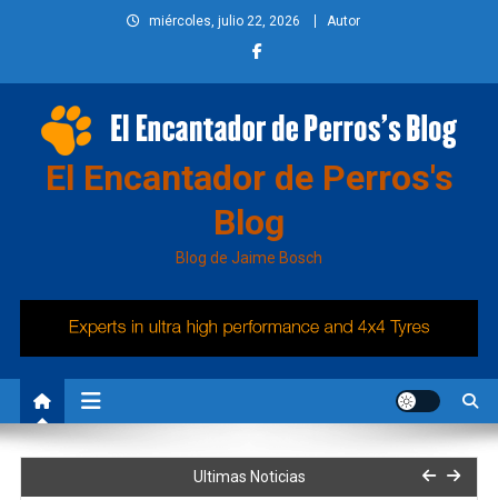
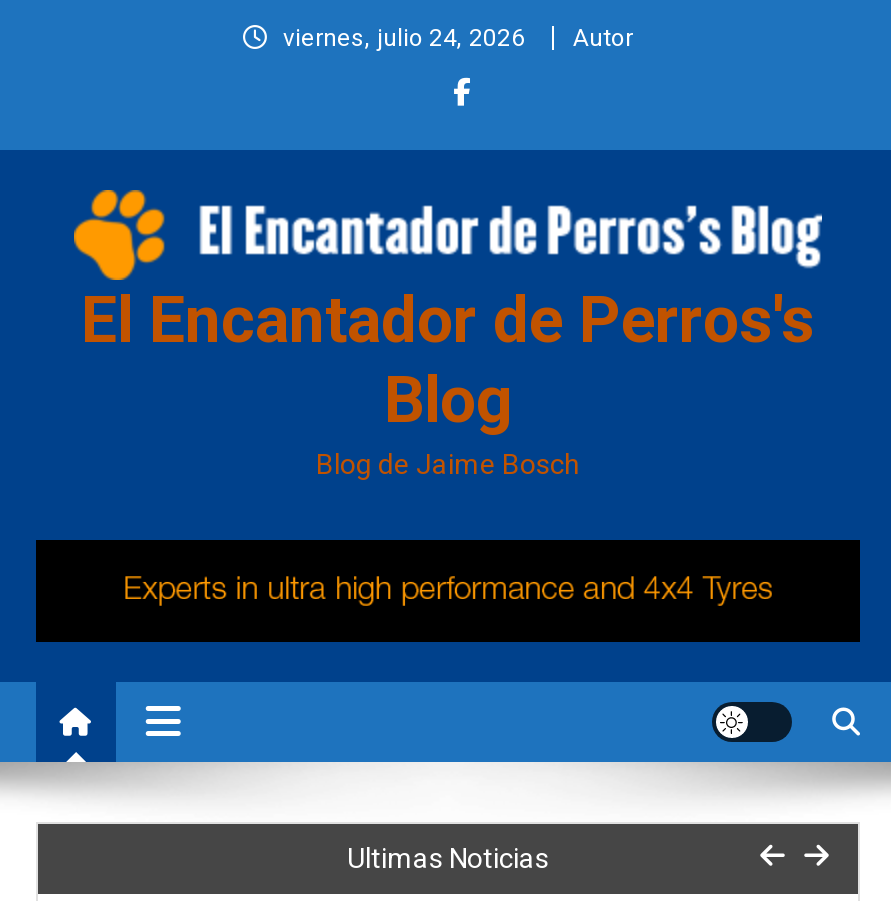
- miércoles, julio 22, 2026
+ viernes, julio 24, 2026
